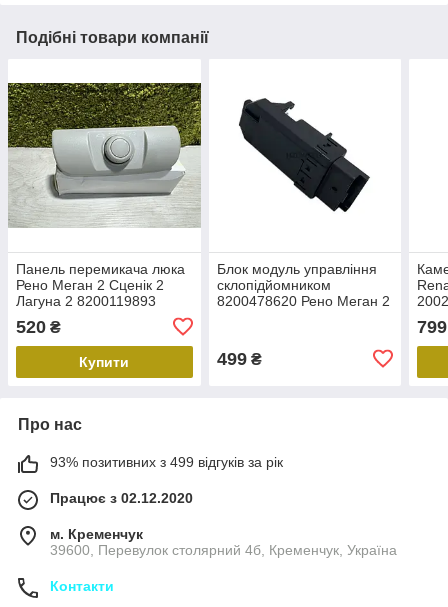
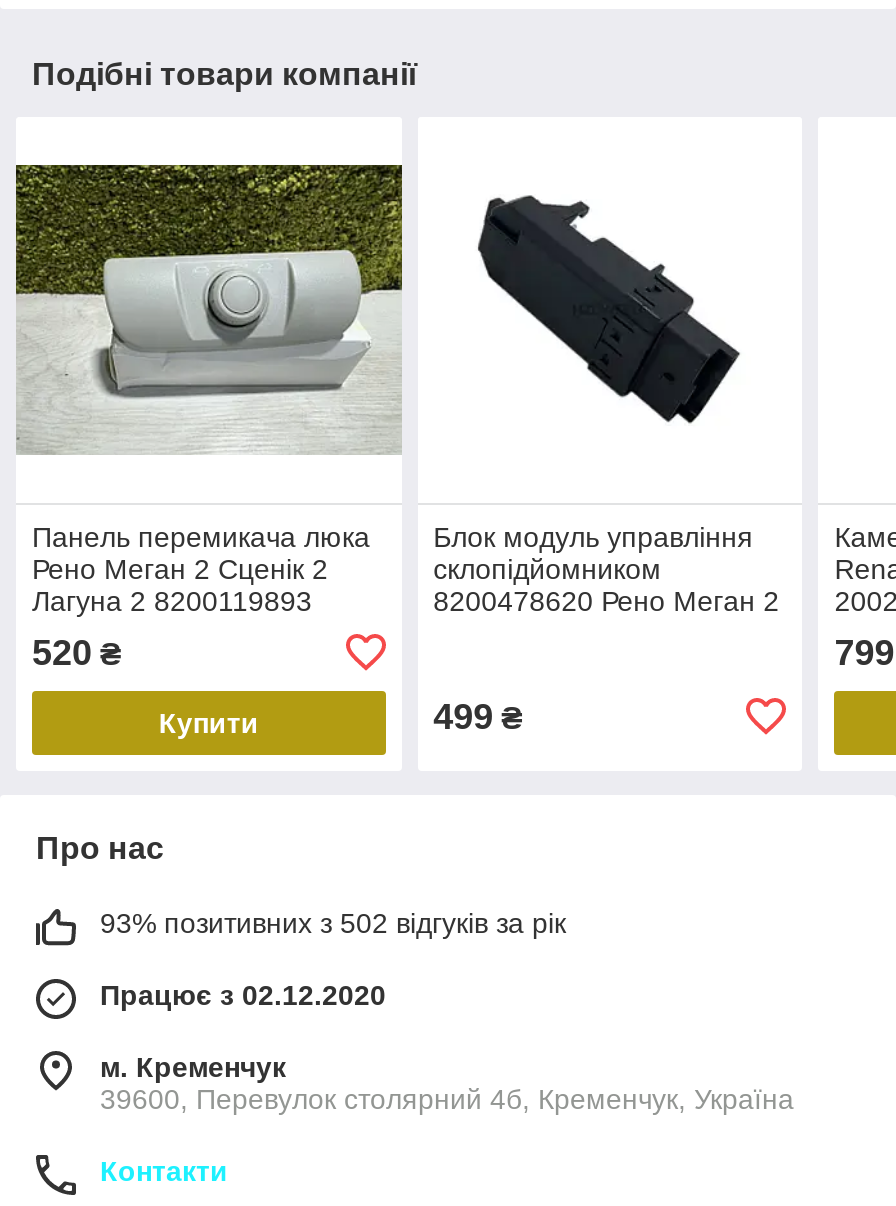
- 93% позитивних з 499 відгуків за рік
+ 93% позитивних з 502 відгуків за рік
